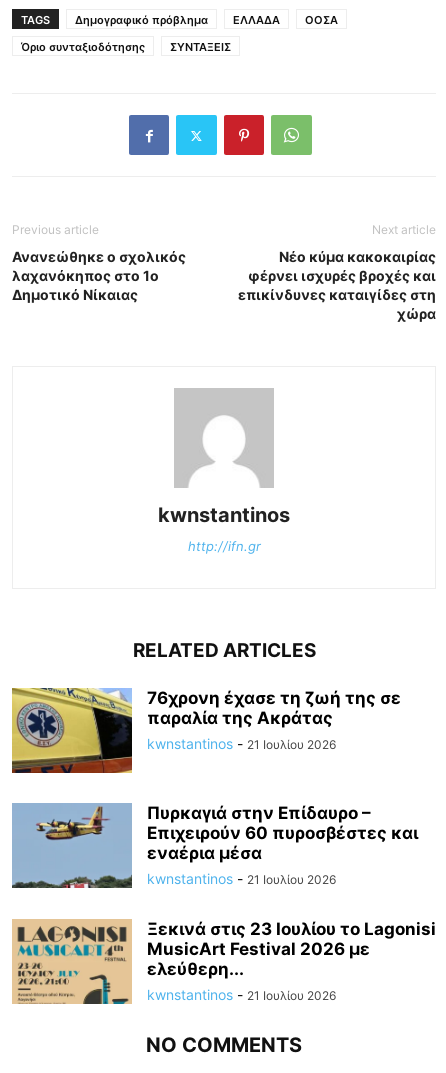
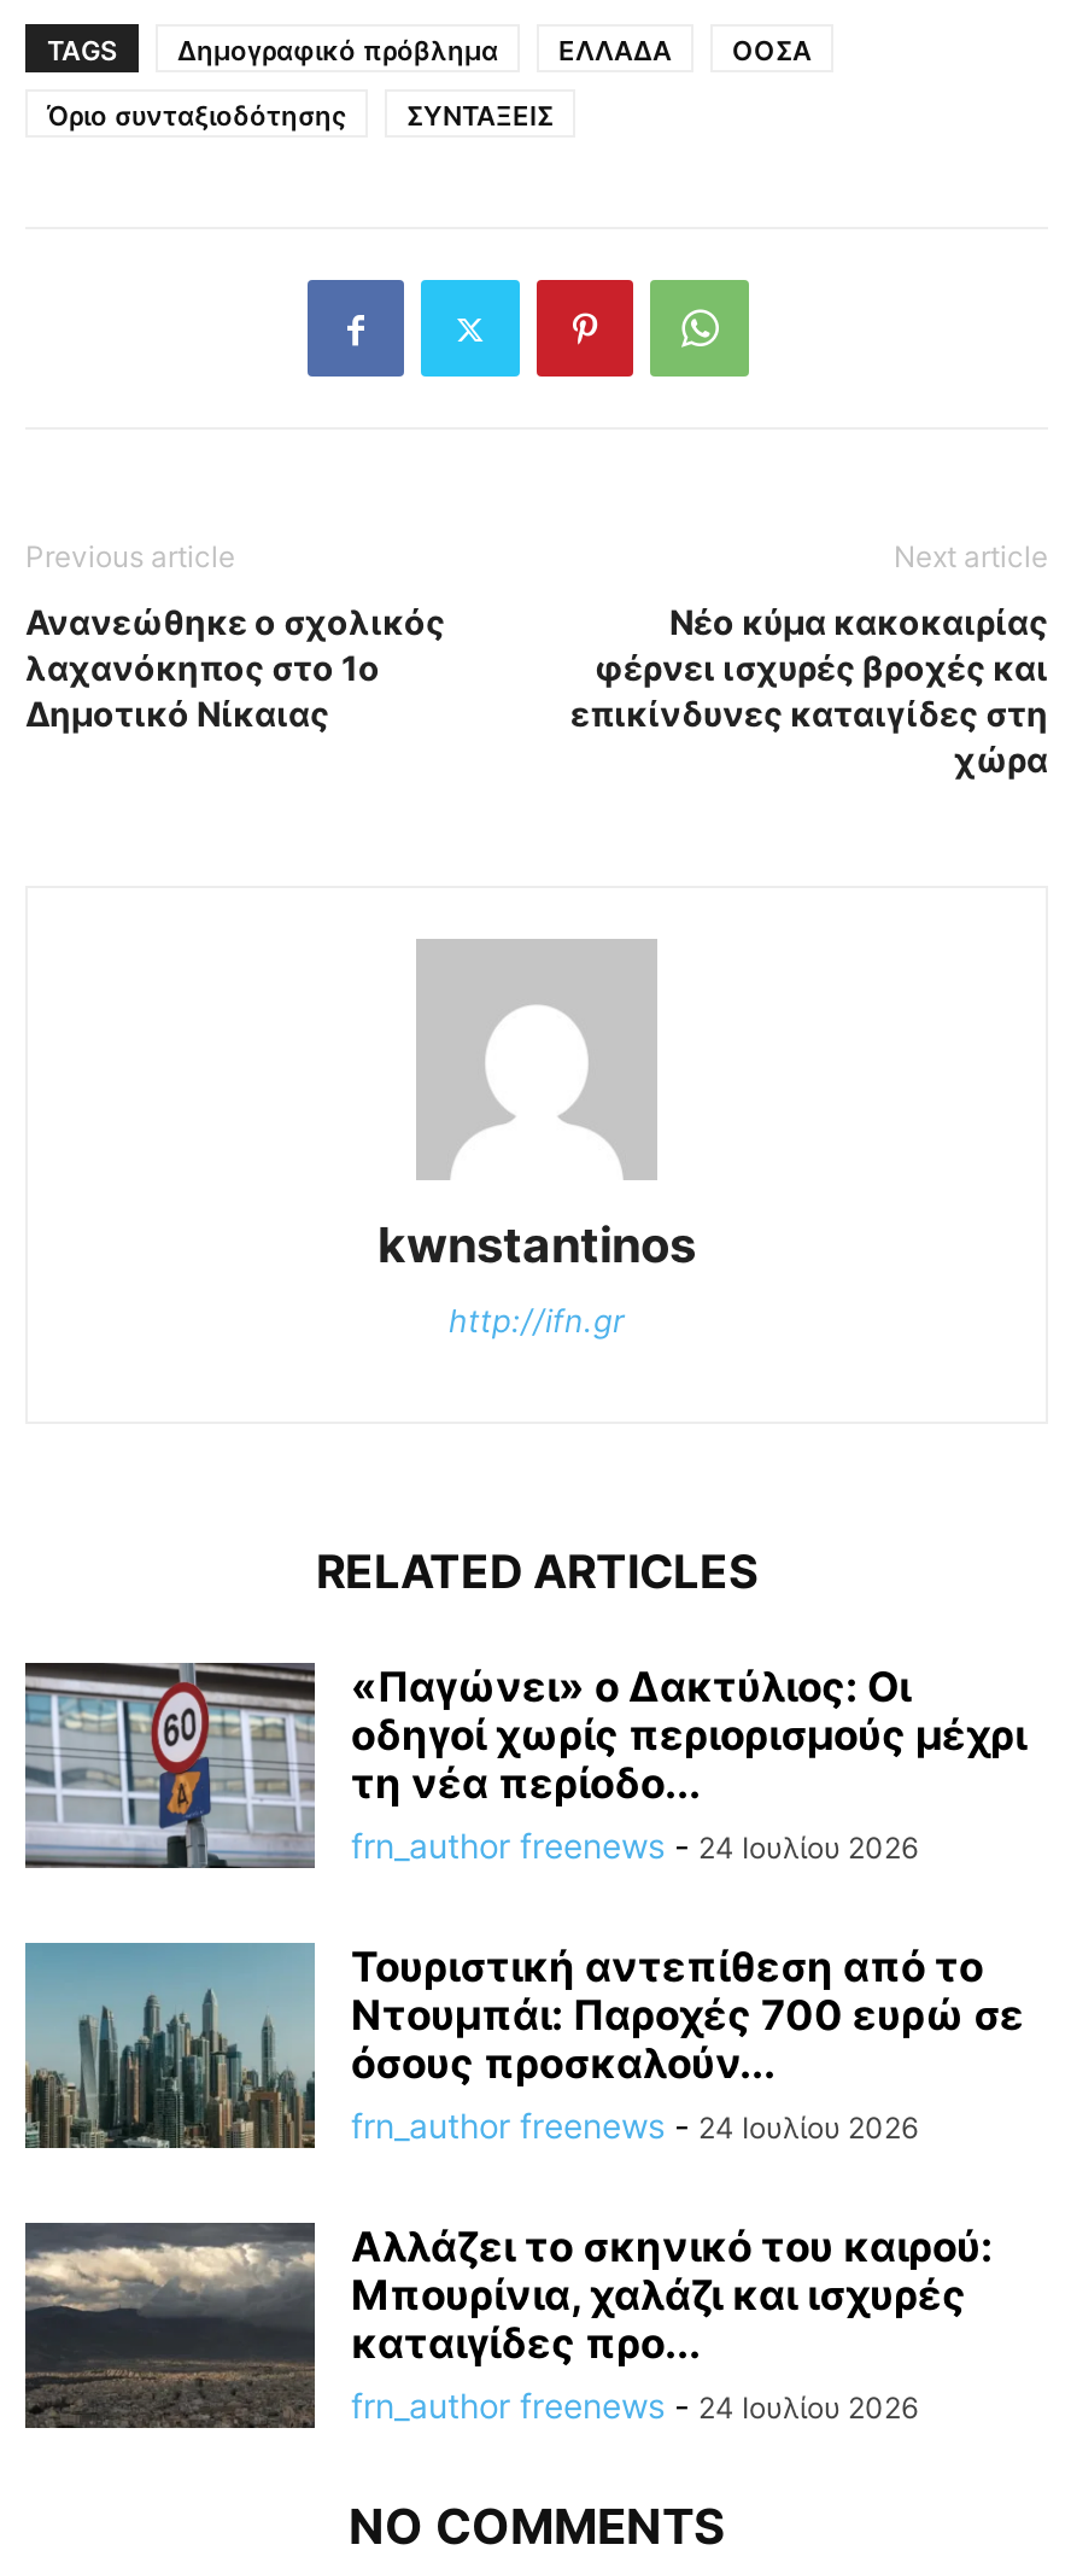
- [image]
- 76χρονη έχασε τη ζωή της σε
- παραλία της Ακράτας
- kwnstantinos - 21 Ιουλίου 2026
+ [image]
+ «Παγώνει» ο Δακτύλιος: Οι
+ οδηγοί χωρίς περιορισμούς μέχρι
+ τη νέα περίοδο...
+ frn_author freenews - 24 Ιουλίου 2026

- [image]
- Πυρκαγιά στην Επίδαυρο –
- Επιχειρούν 60 πυροσβέστες και
- εναέρια μέσα
- kwnstantinos - 21 Ιουλίου 2026
+ [image]
+ Τουριστική αντεπίθεση από το
+ Ντουμπάι: Παροχές 700 ευρώ σε
+ όσους προσκαλούν...
+ frn_author freenews - 24 Ιουλίου 2026

- [image]
- Ξεκινά στις 23 Ιουλίου το Lagonisi
- MusicArt Festival 2026 με
- ελεύθερη...
- kwnstantinos - 21 Ιουλίου 2026
+ [image]
+ Αλλάζει το σκηνικό του καιρού:
+ Μπουρίνια, χαλάζι και ισχυρές
+ καταιγίδες προ...
+ frn_author freenews - 24 Ιουλίου 2026
